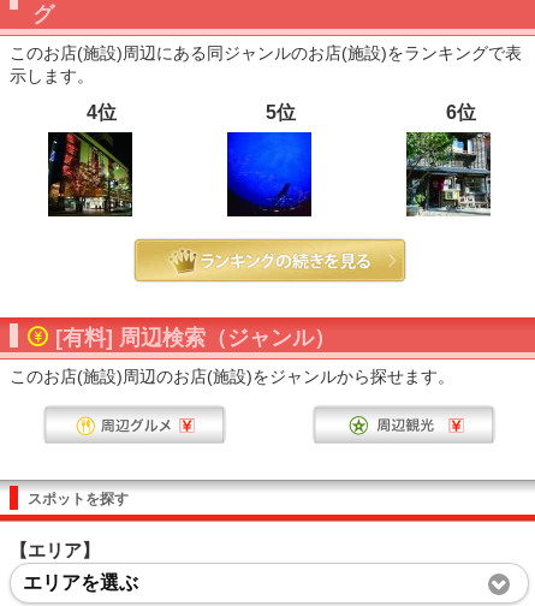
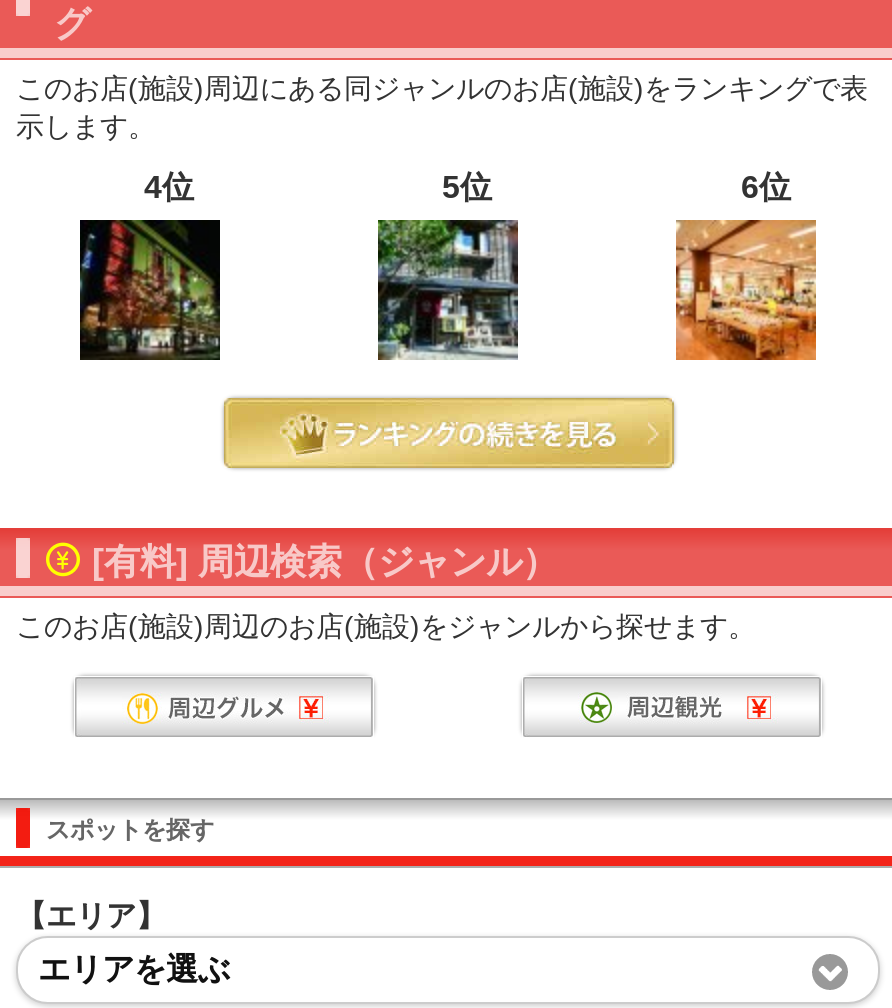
- [image]
+ [image]

- [image]
+ [image]
